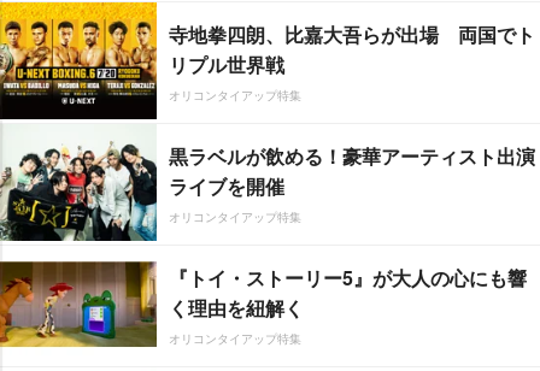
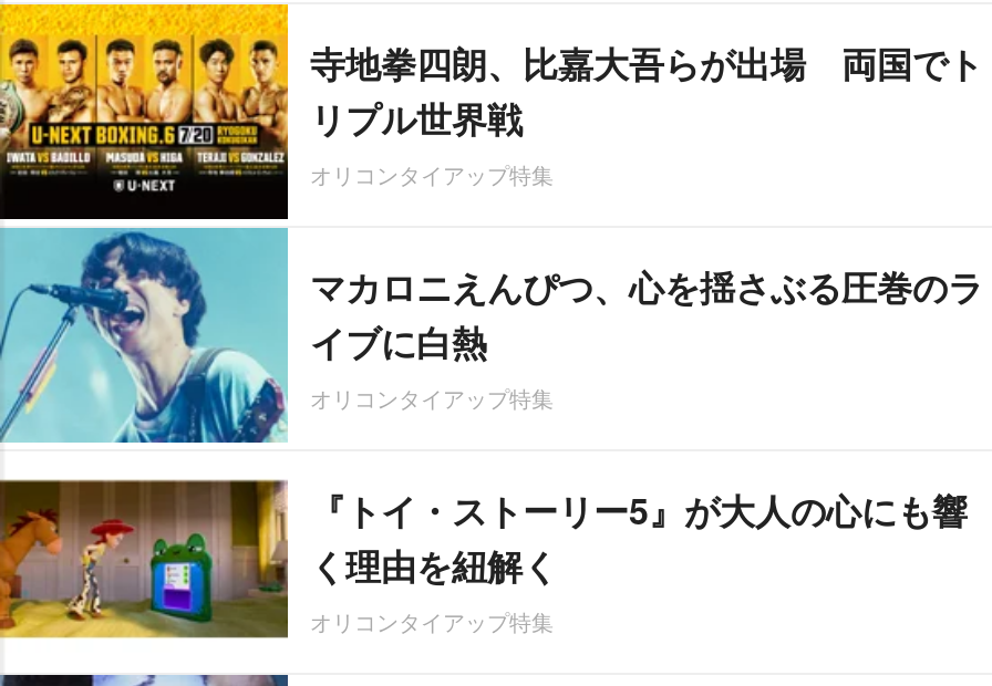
- [image]
- 黒ラベルが飲める！豪華アーティスト出演
- ライブを開催
+ [image]
+ マカロニえんぴつ、心を揺さぶる圧巻のラ
+ イブに白熱
